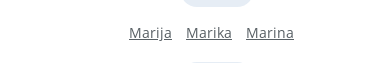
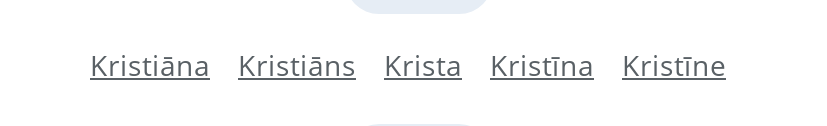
- Marija
- Marika
- Marina
+ Kristiāna
+ Kristiāns
+ Krista
+ Kristīna
+ Kristīne
